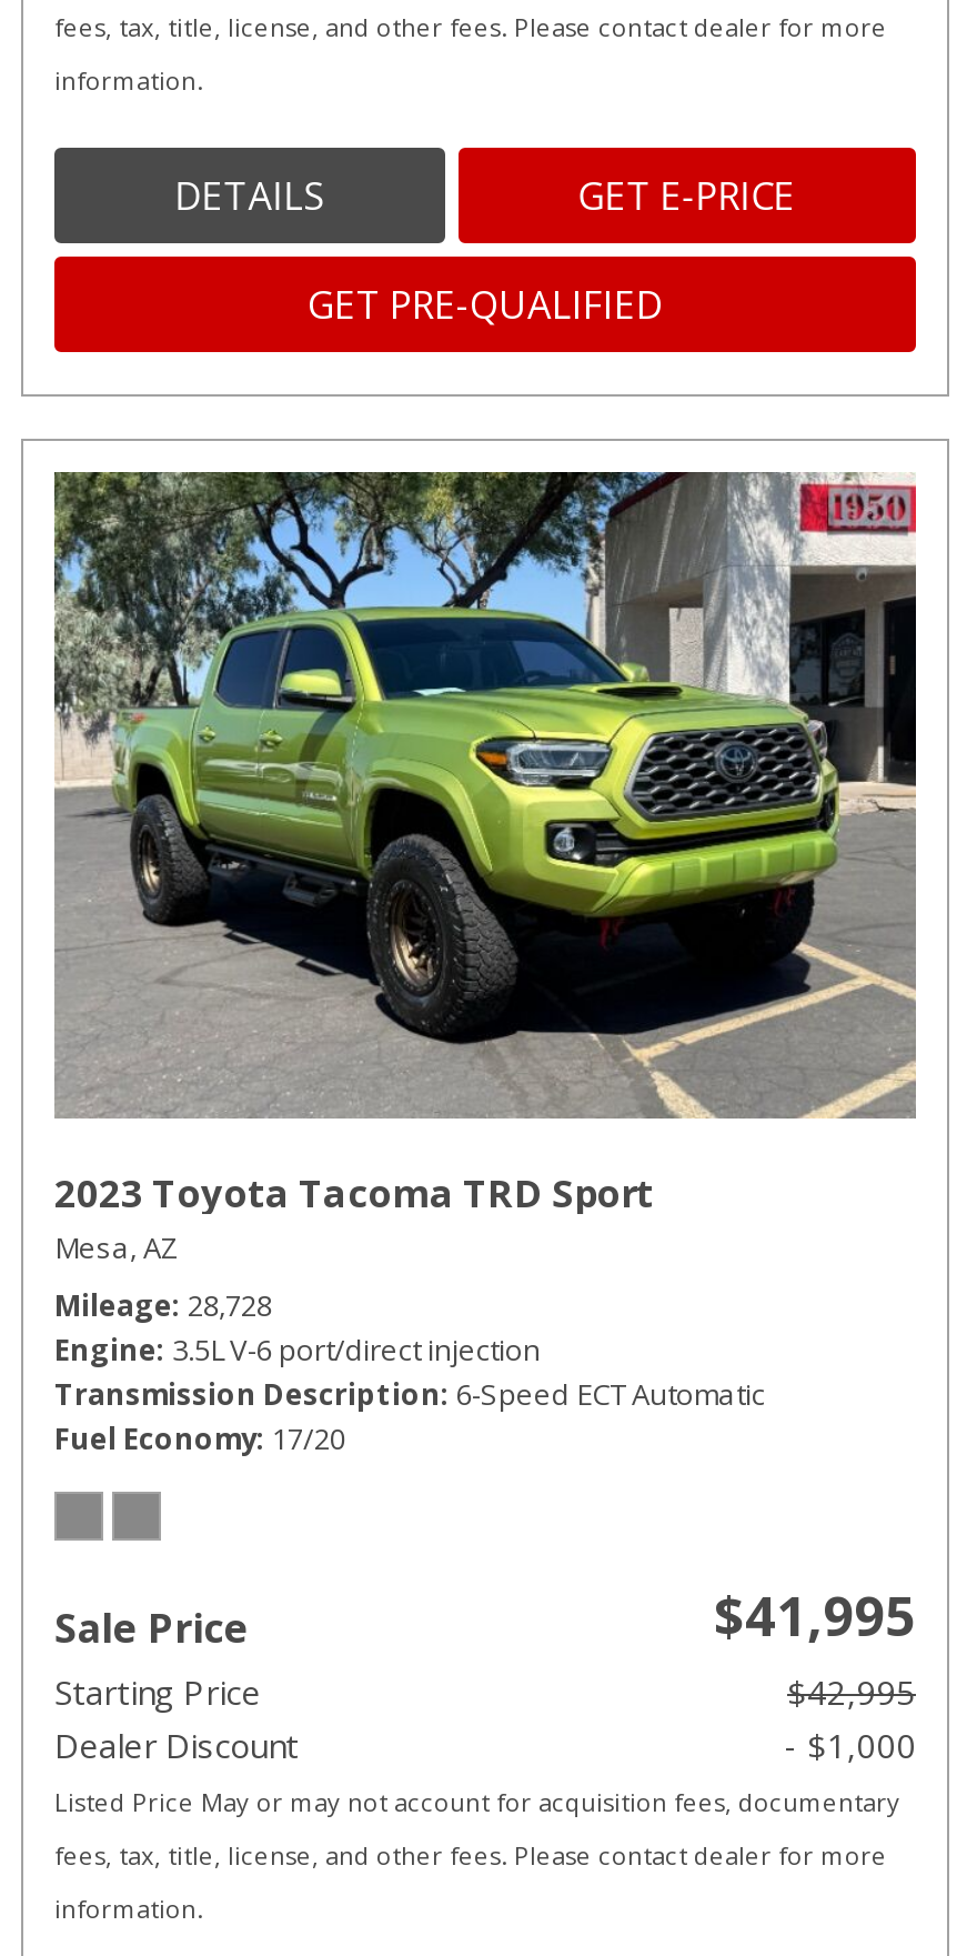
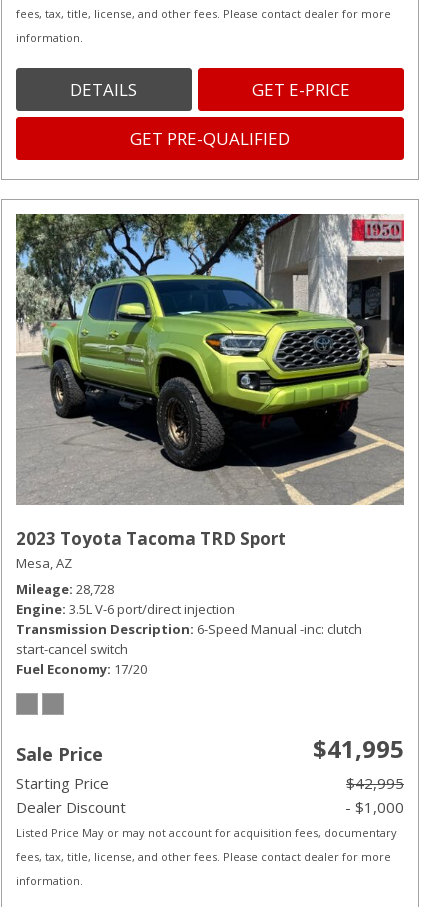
- Transmission Description 6-Speed ECT Automatic
+ Transmission Description 6-Speed Manual -inc: clutch
+ start-cancel switch
